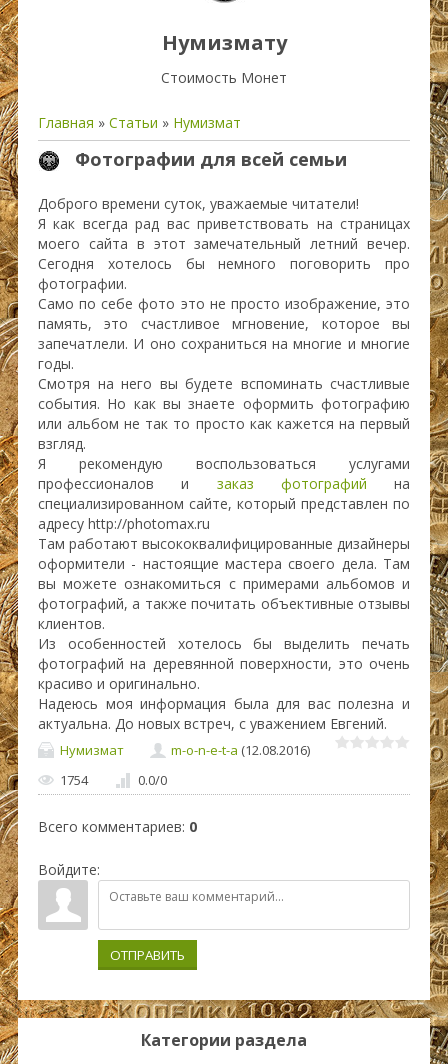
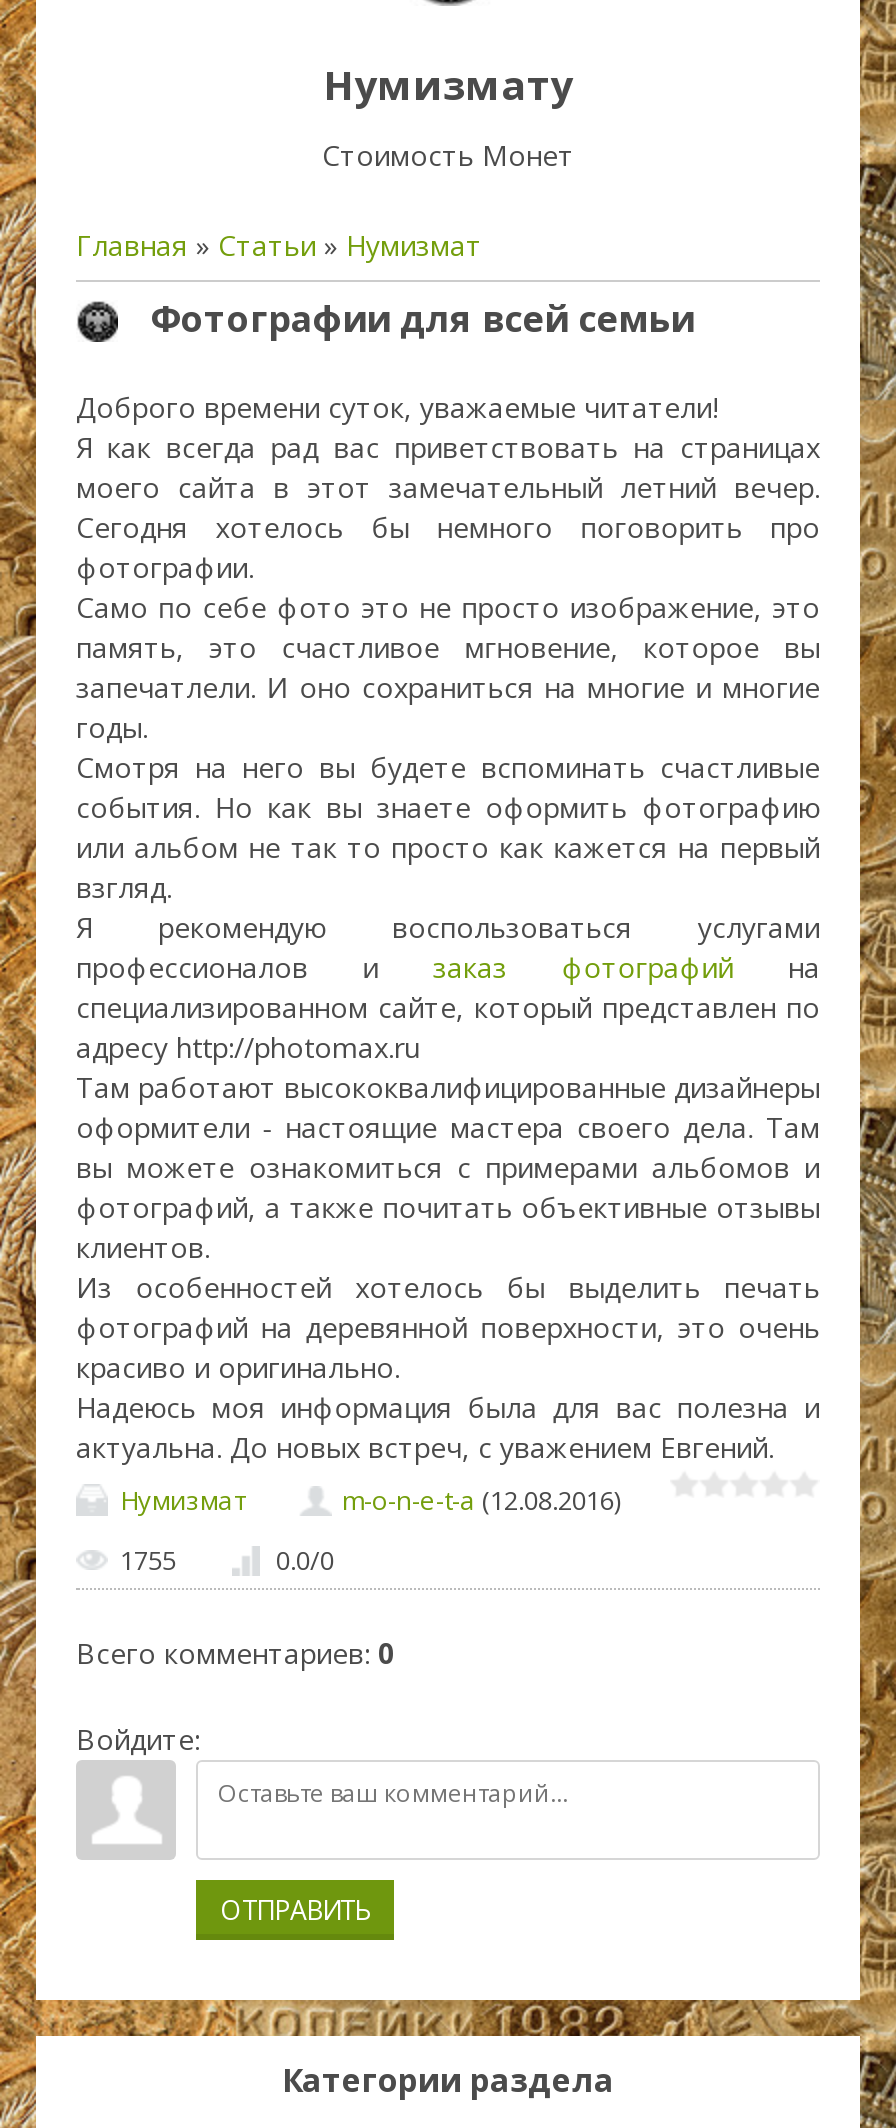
- 1754
+ 1755
